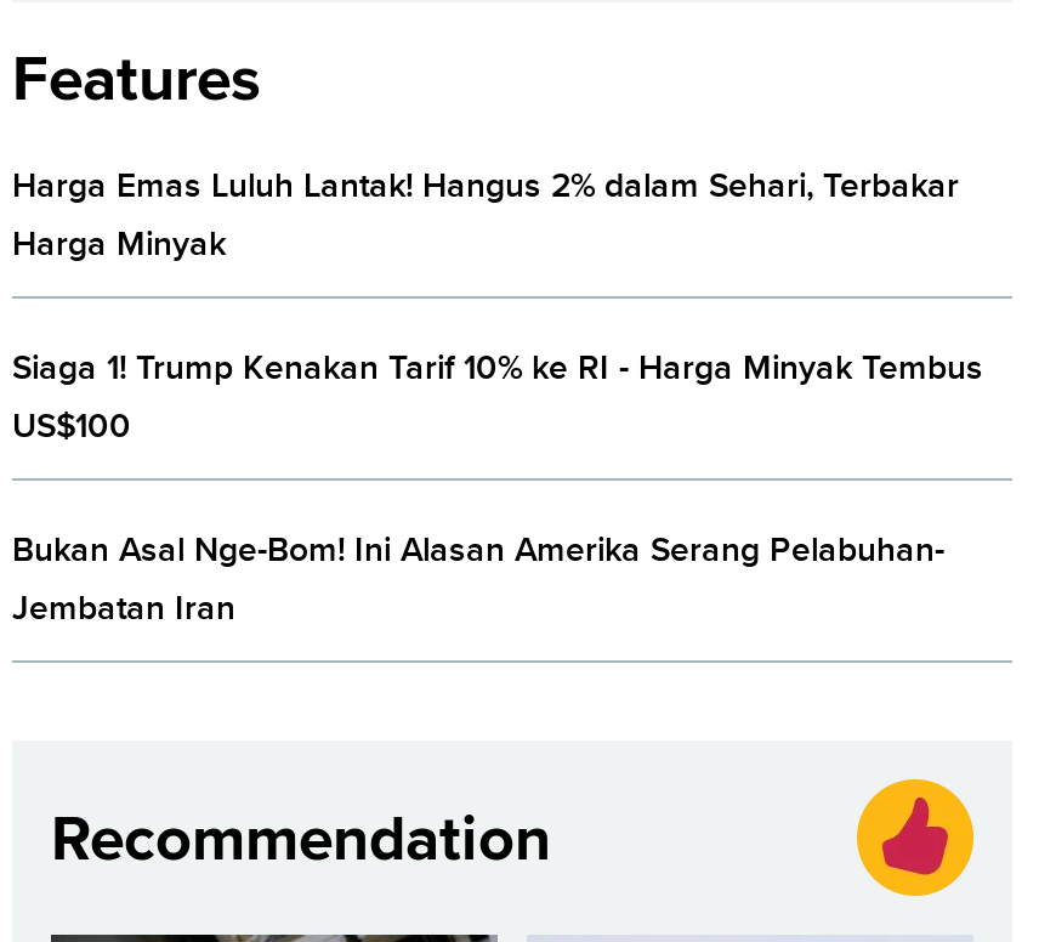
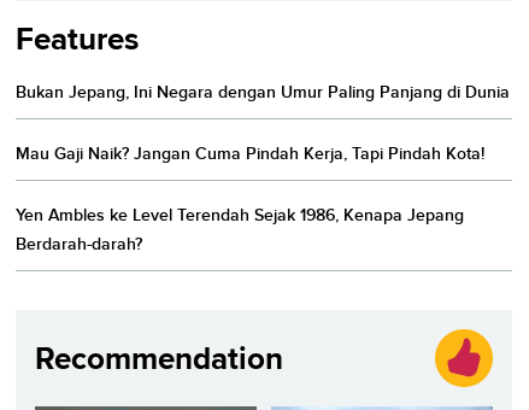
- Harga Emas Luluh Lantak! Hangus 2% dalam Sehari, Terbakar
- Harga Minyak
- Siaga 1! Trump Kenakan Tarif 10% ke RI - Harga Minyak Tembus
- US$100
- Bukan Asal Nge-Bom! Ini Alasan Amerika Serang Pelabuhan-
- Jembatan Iran
+ Bukan Jepang, Ini Negara dengan Umur Paling Panjang di Dunia
+ Mau Gaji Naik? Jangan Cuma Pindah Kerja, Tapi Pindah Kota!
+ Yen Ambles ke Level Terendah Sejak 1986, Kenapa Jepang
+ Berdarah-darah?
